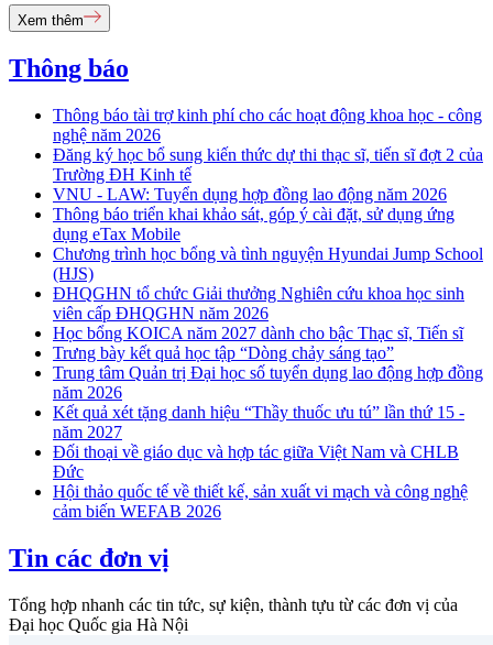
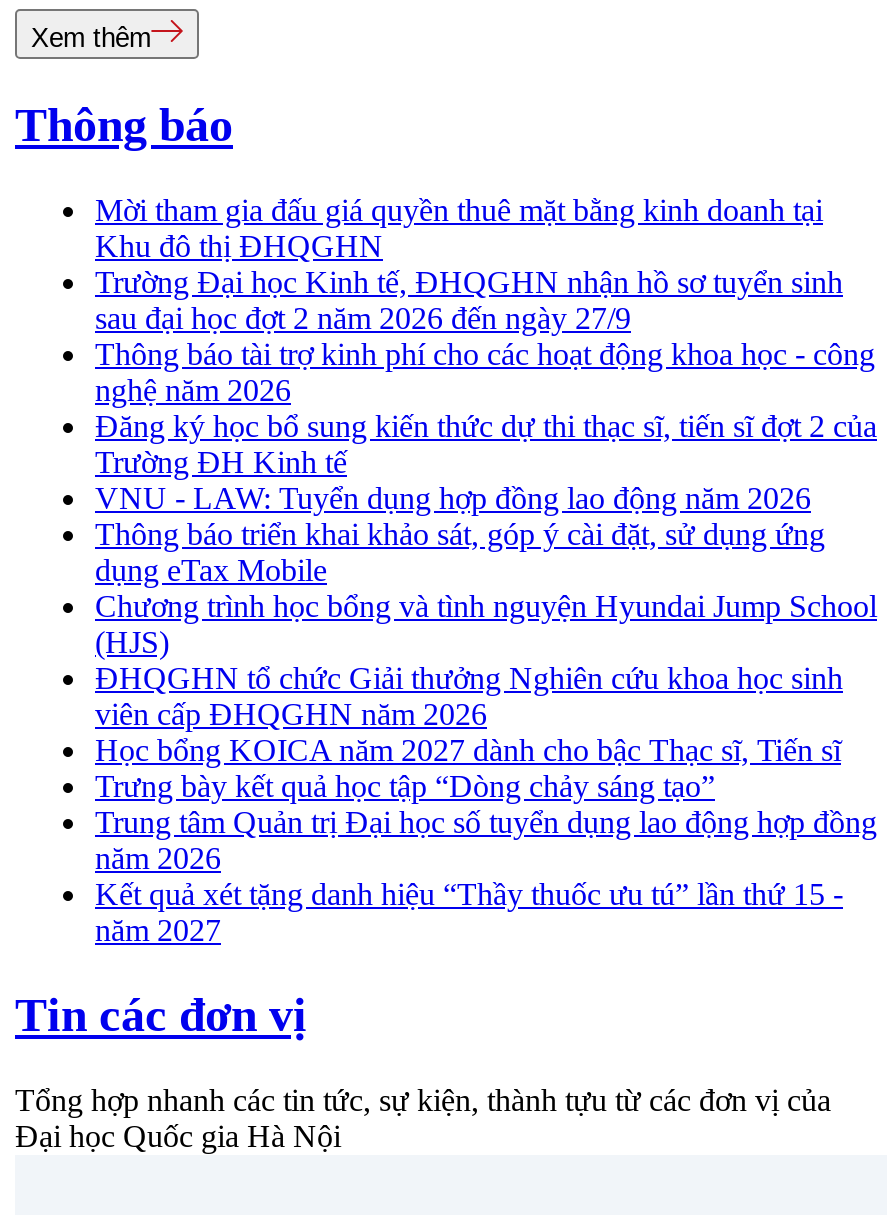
+ Mời tham gia đấu giá quyền thuê mặt bằng kinh doanh tại
+ Khu đô thị ĐHQGHN
+ Trường Đại học Kinh tế, ĐHQGHN nhận hồ sơ tuyển sinh
+ sau đại học đợt 2 năm 2026 đến ngày 27/9

moved down: Thông báo tài trợ kinh phí cho các hoạt động khoa học - công | nghệ năm 2026 | Đăng ký học bổ sung kiến thức dự thi thạc sĩ, tiến sĩ đợt 2 của | ... | Kết quả xét tặng danh hiệu “Thầy thuốc ưu tú” lần thứ 15 - | năm 2027

- Đối thoại về giáo dục và hợp tác giữa Việt Nam và CHLB
- Đức
- Hội thảo quốc tế về thiết kế, sản xuất vi mạch và công nghệ
- cảm biến WEFAB 2026
